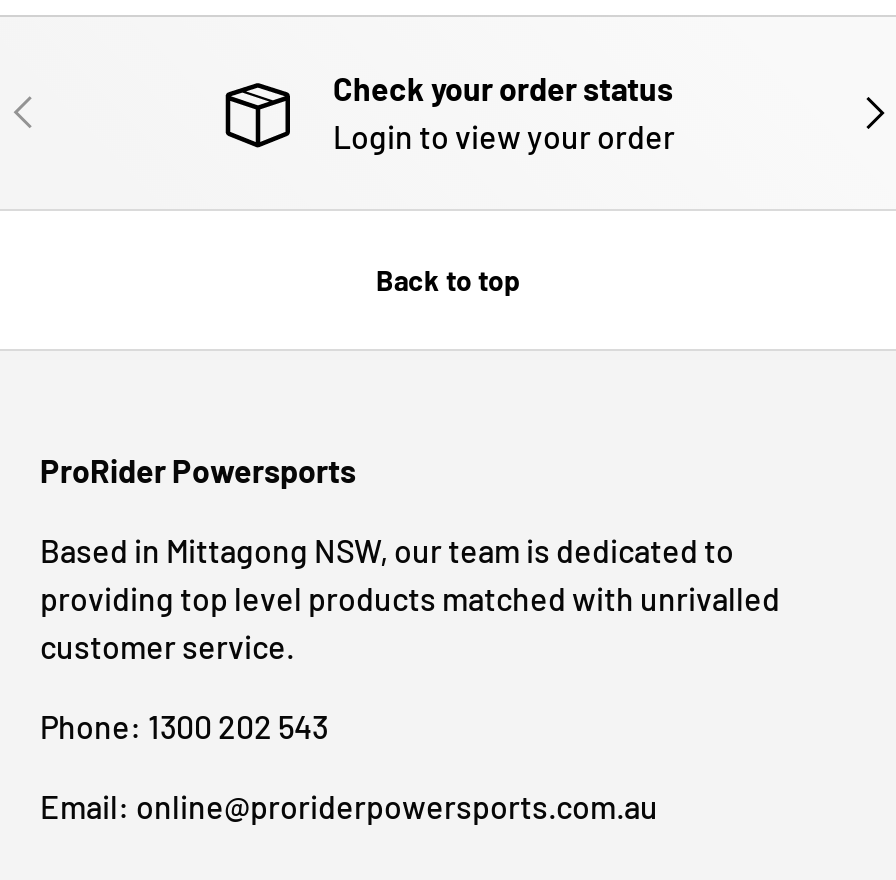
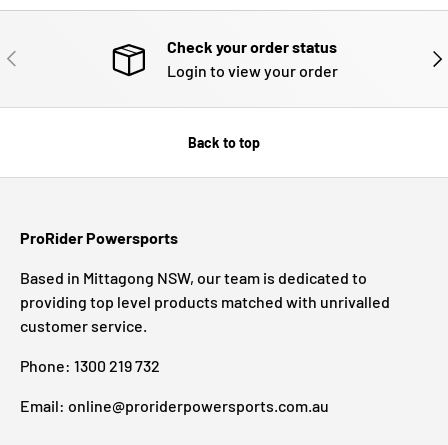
- Phone: 1300 202 543
+ Phone: 1300 219 732
